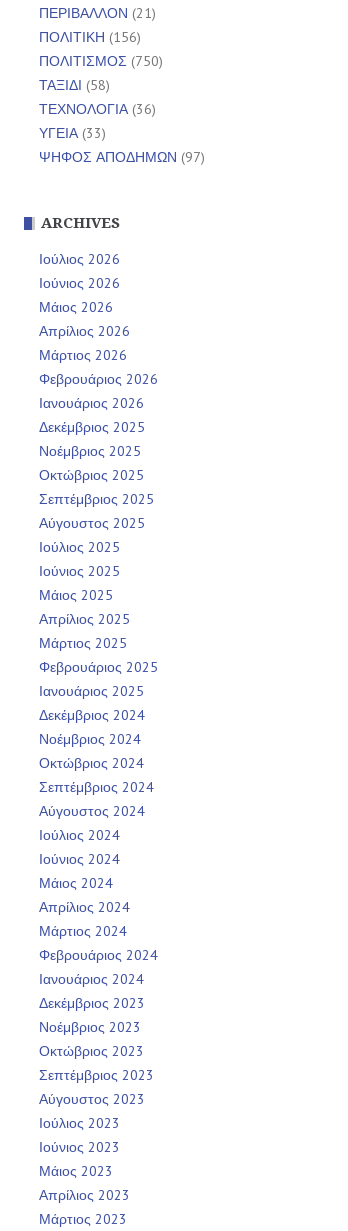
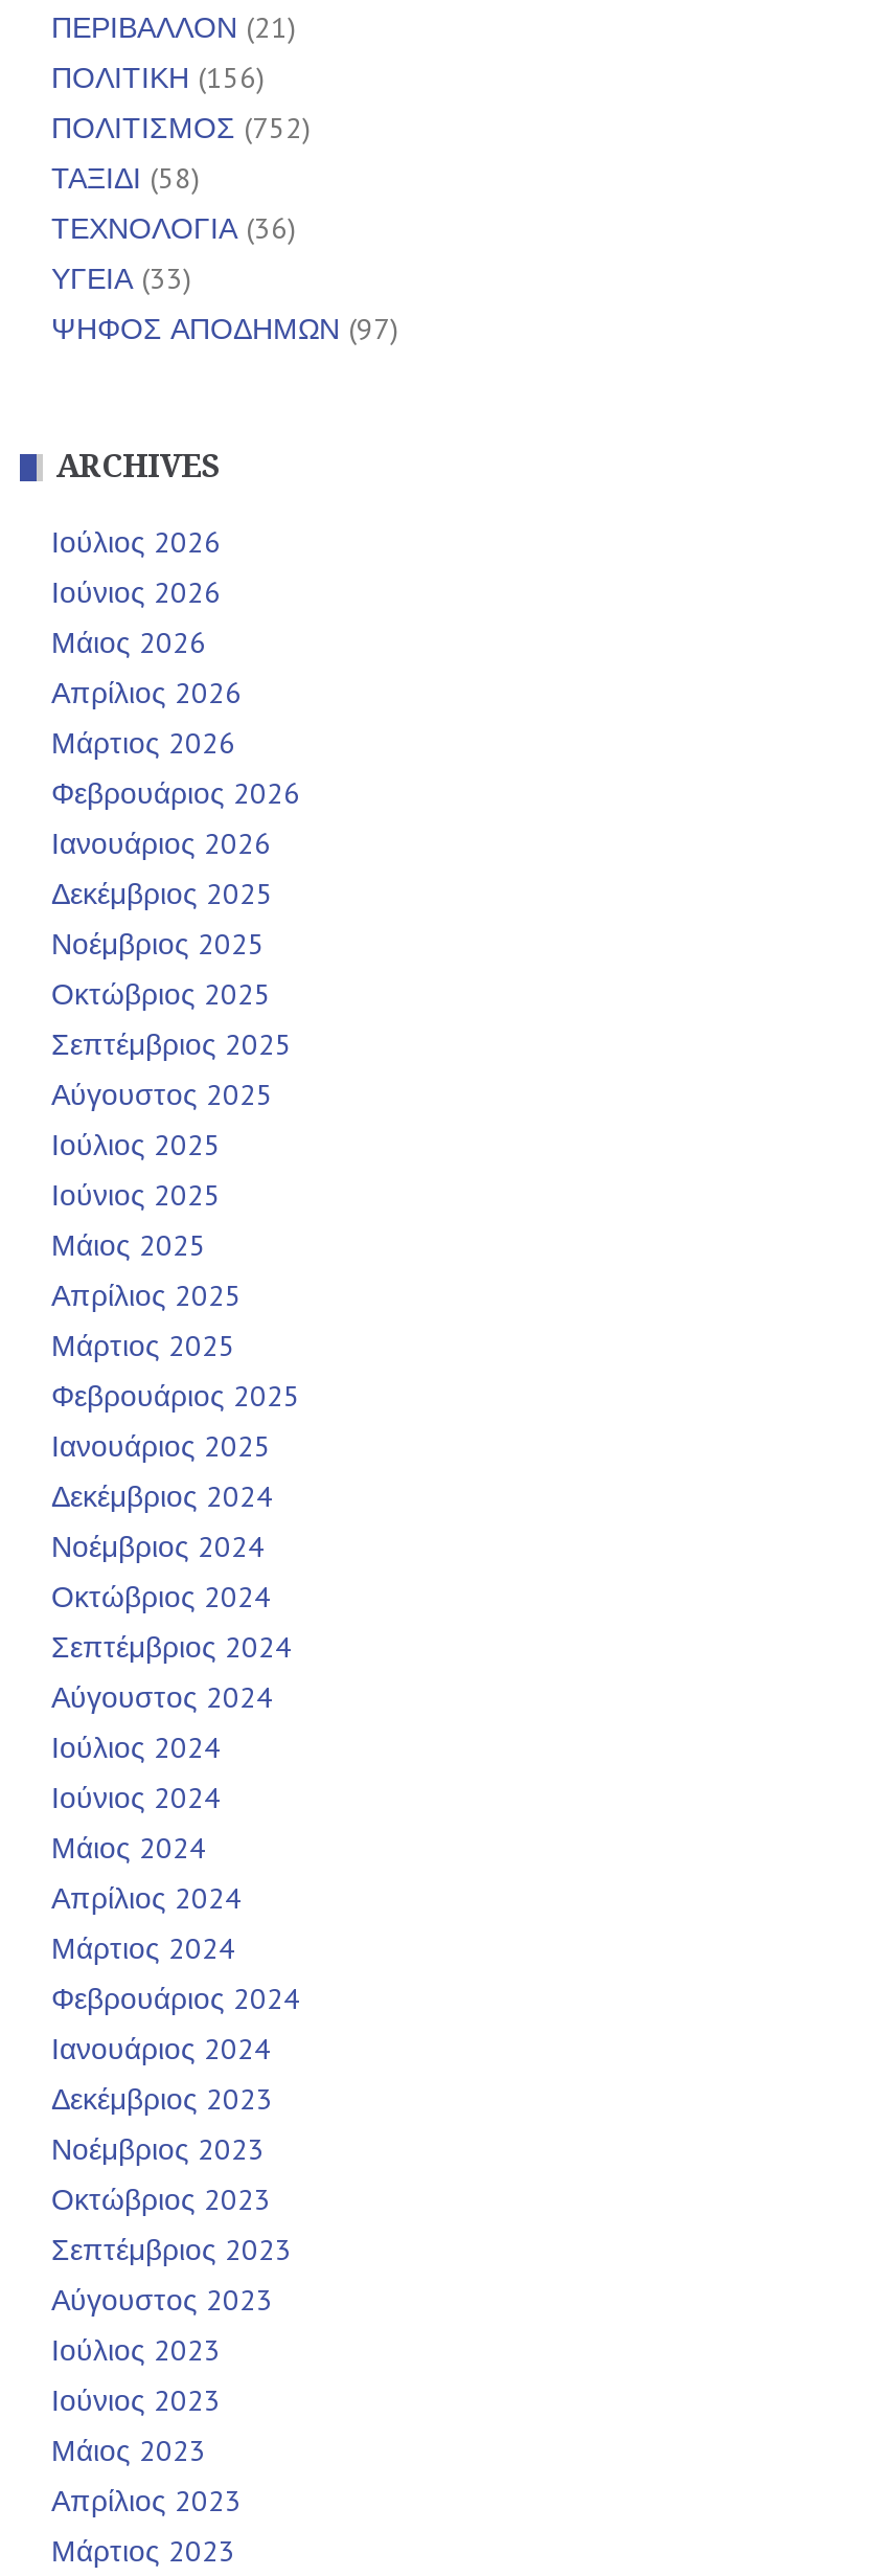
- ΠΟΛΙΤΙΣΜΟΣ (750)
+ ΠΟΛΙΤΙΣΜΟΣ (752)
